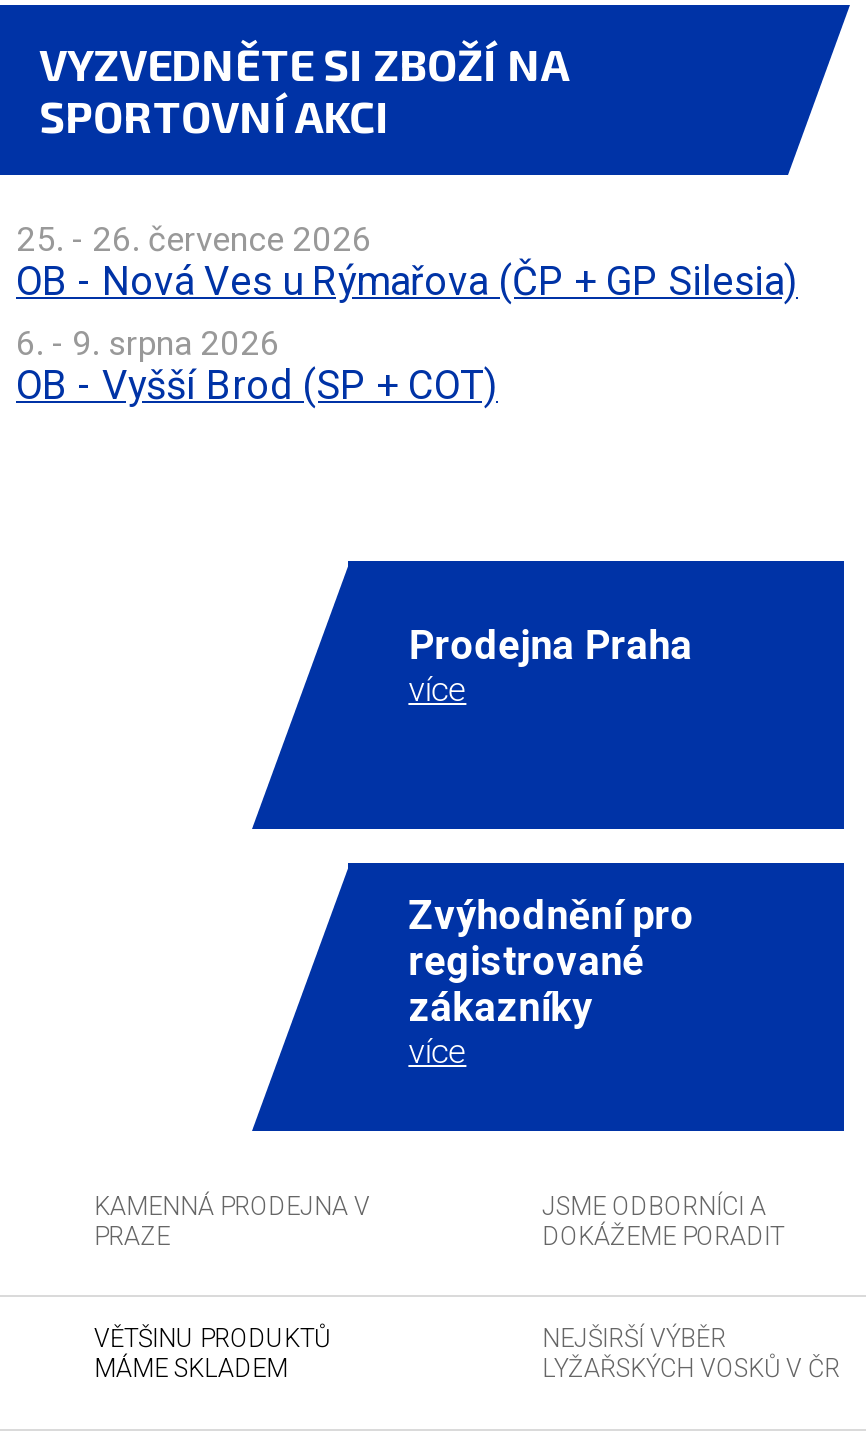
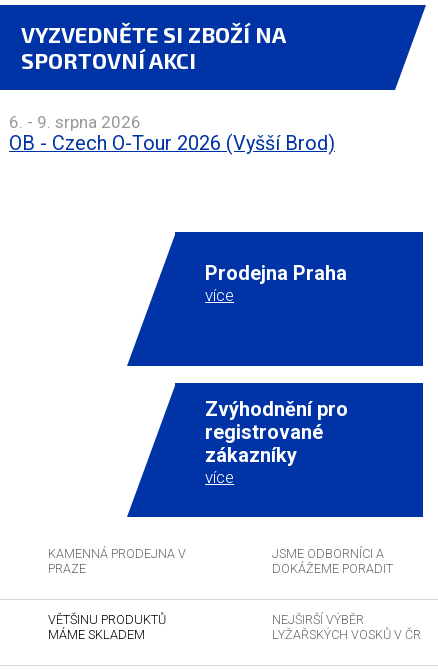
- 25. - 26. července 2026
- OB - Nová Ves u Rýmařova (ČP + GP Silesia)

- OB - Vyšší Brod (SP + COT)
+ OB - Czech O-Tour 2026 (Vyšší Brod)
